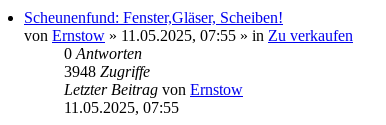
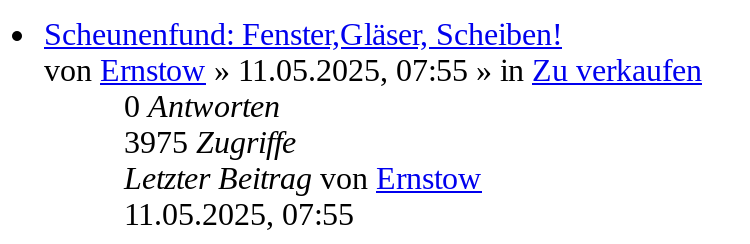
- 3948 Zugriffe
+ 3975 Zugriffe
